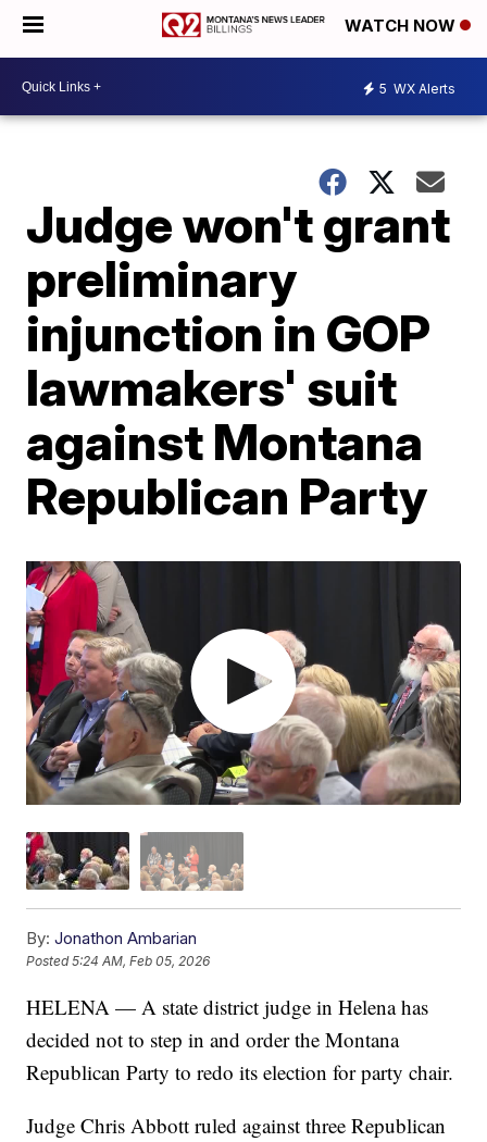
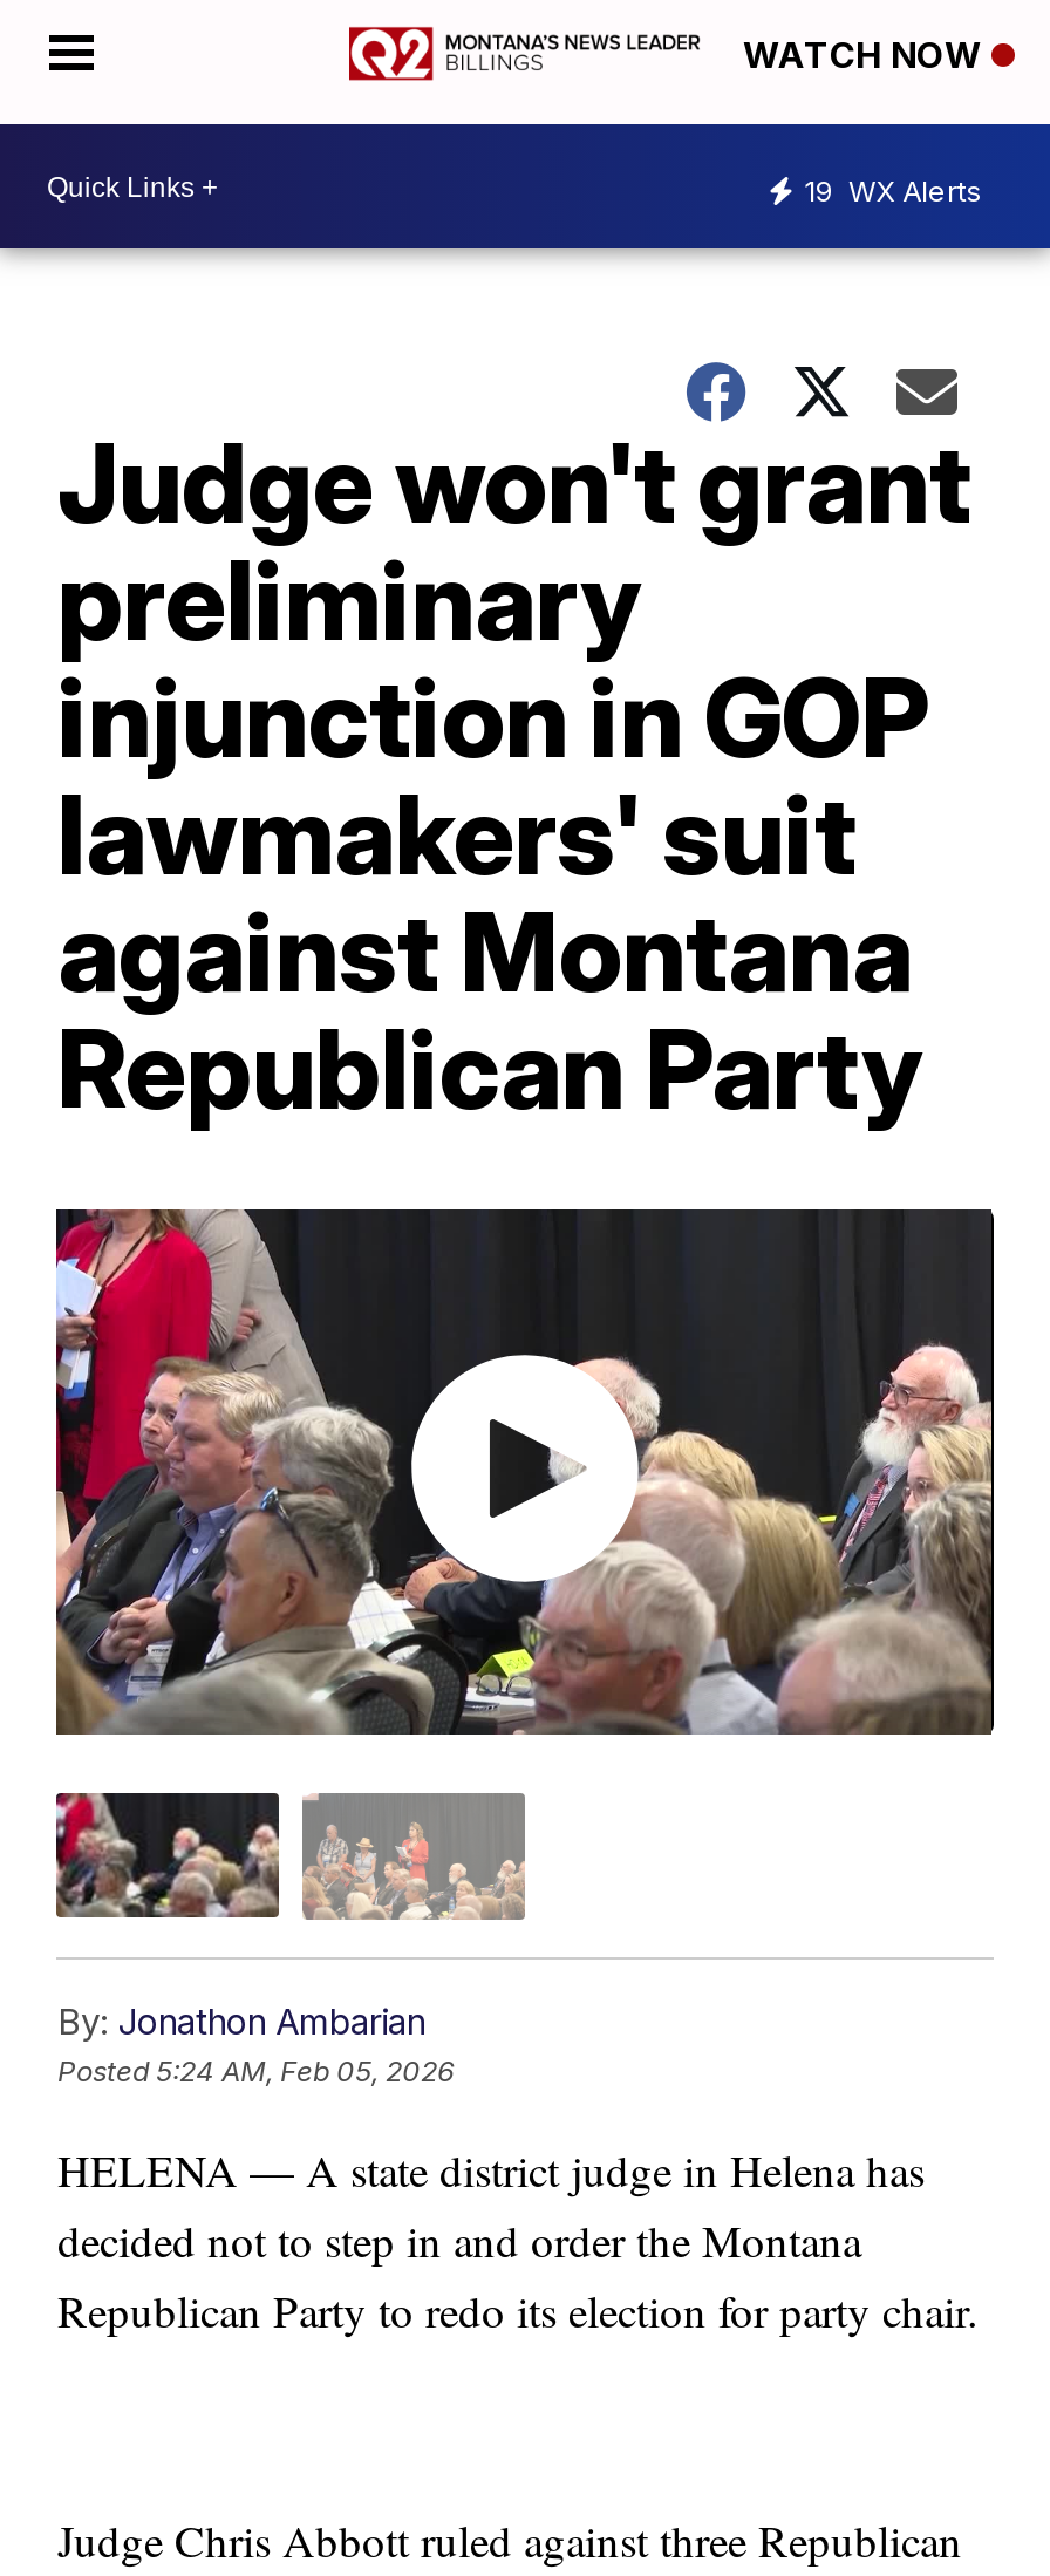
- 5 WX Alerts
+ 19 WX Alerts
